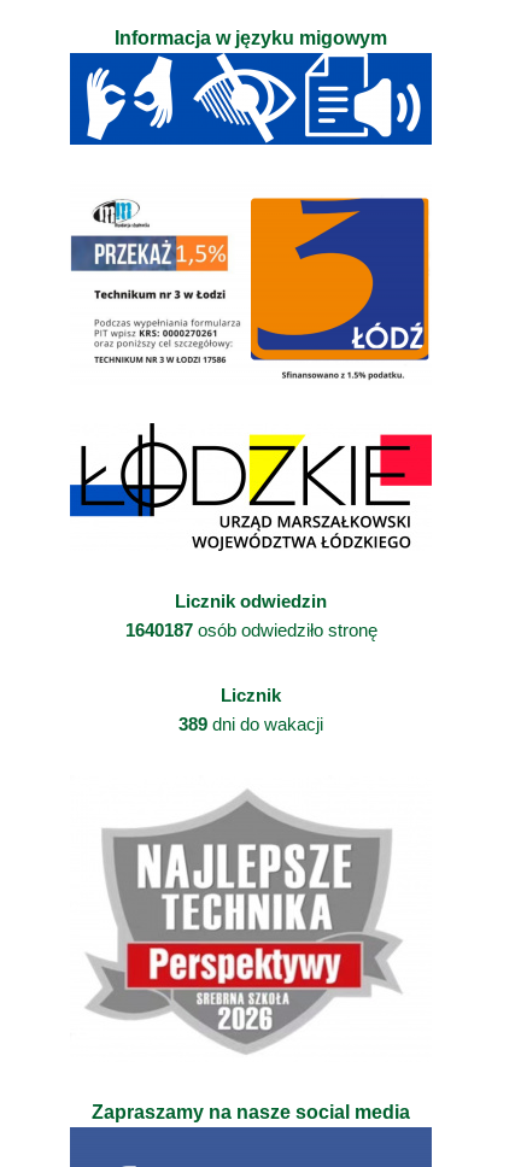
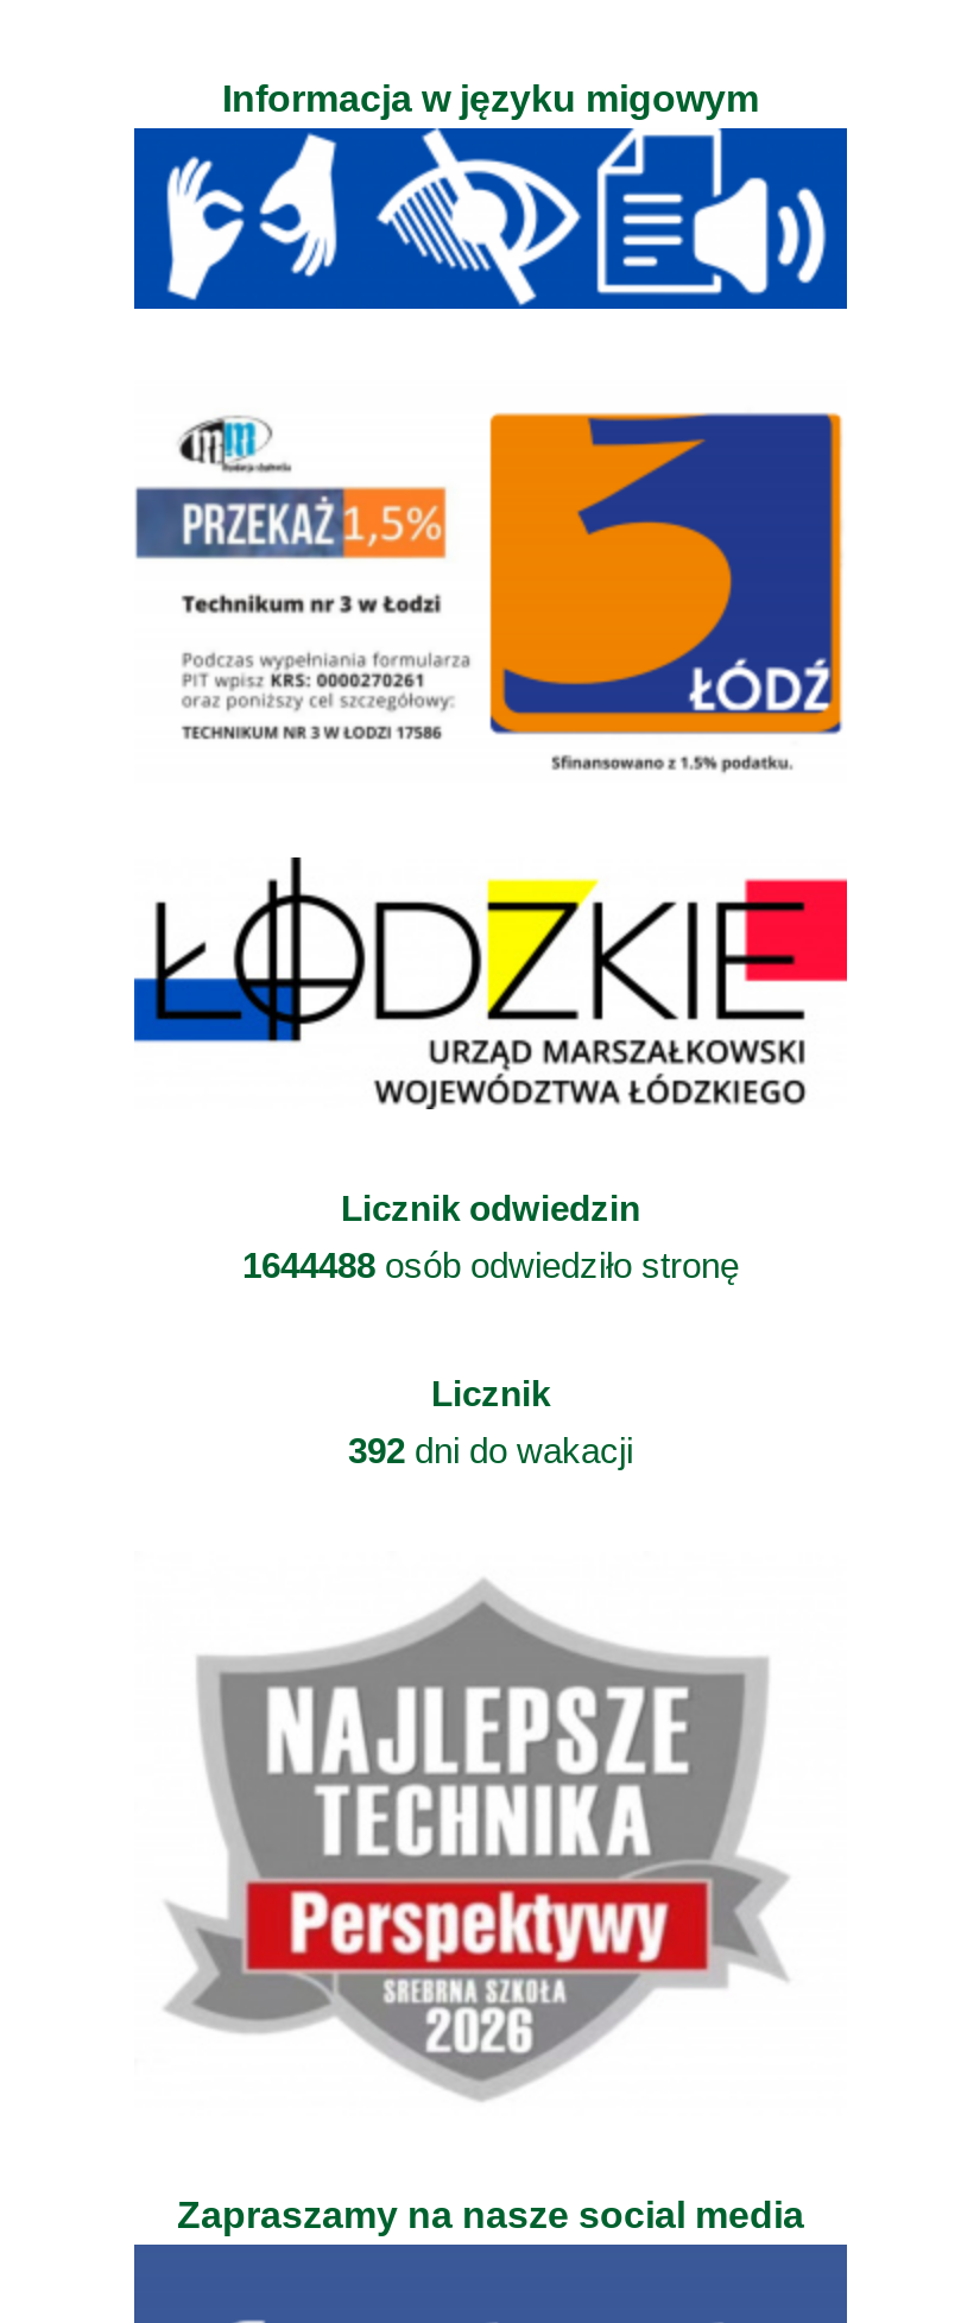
- 1640187 osób odwiedziło stronę
+ 1644488 osób odwiedziło stronę

- 389 dni do wakacji
+ 392 dni do wakacji
